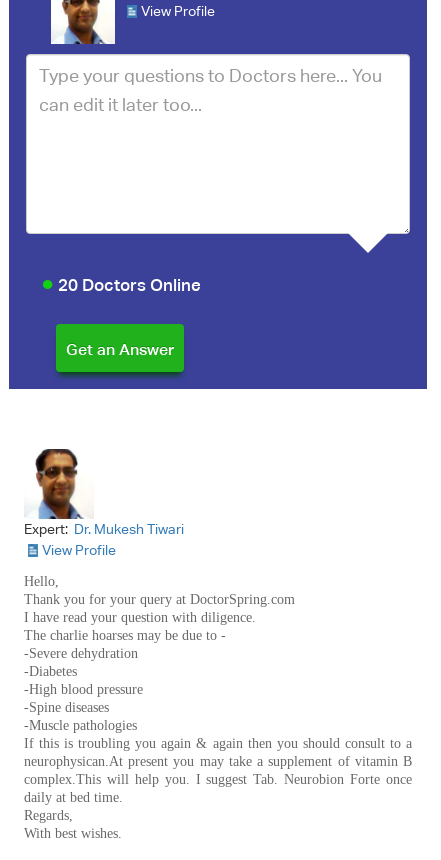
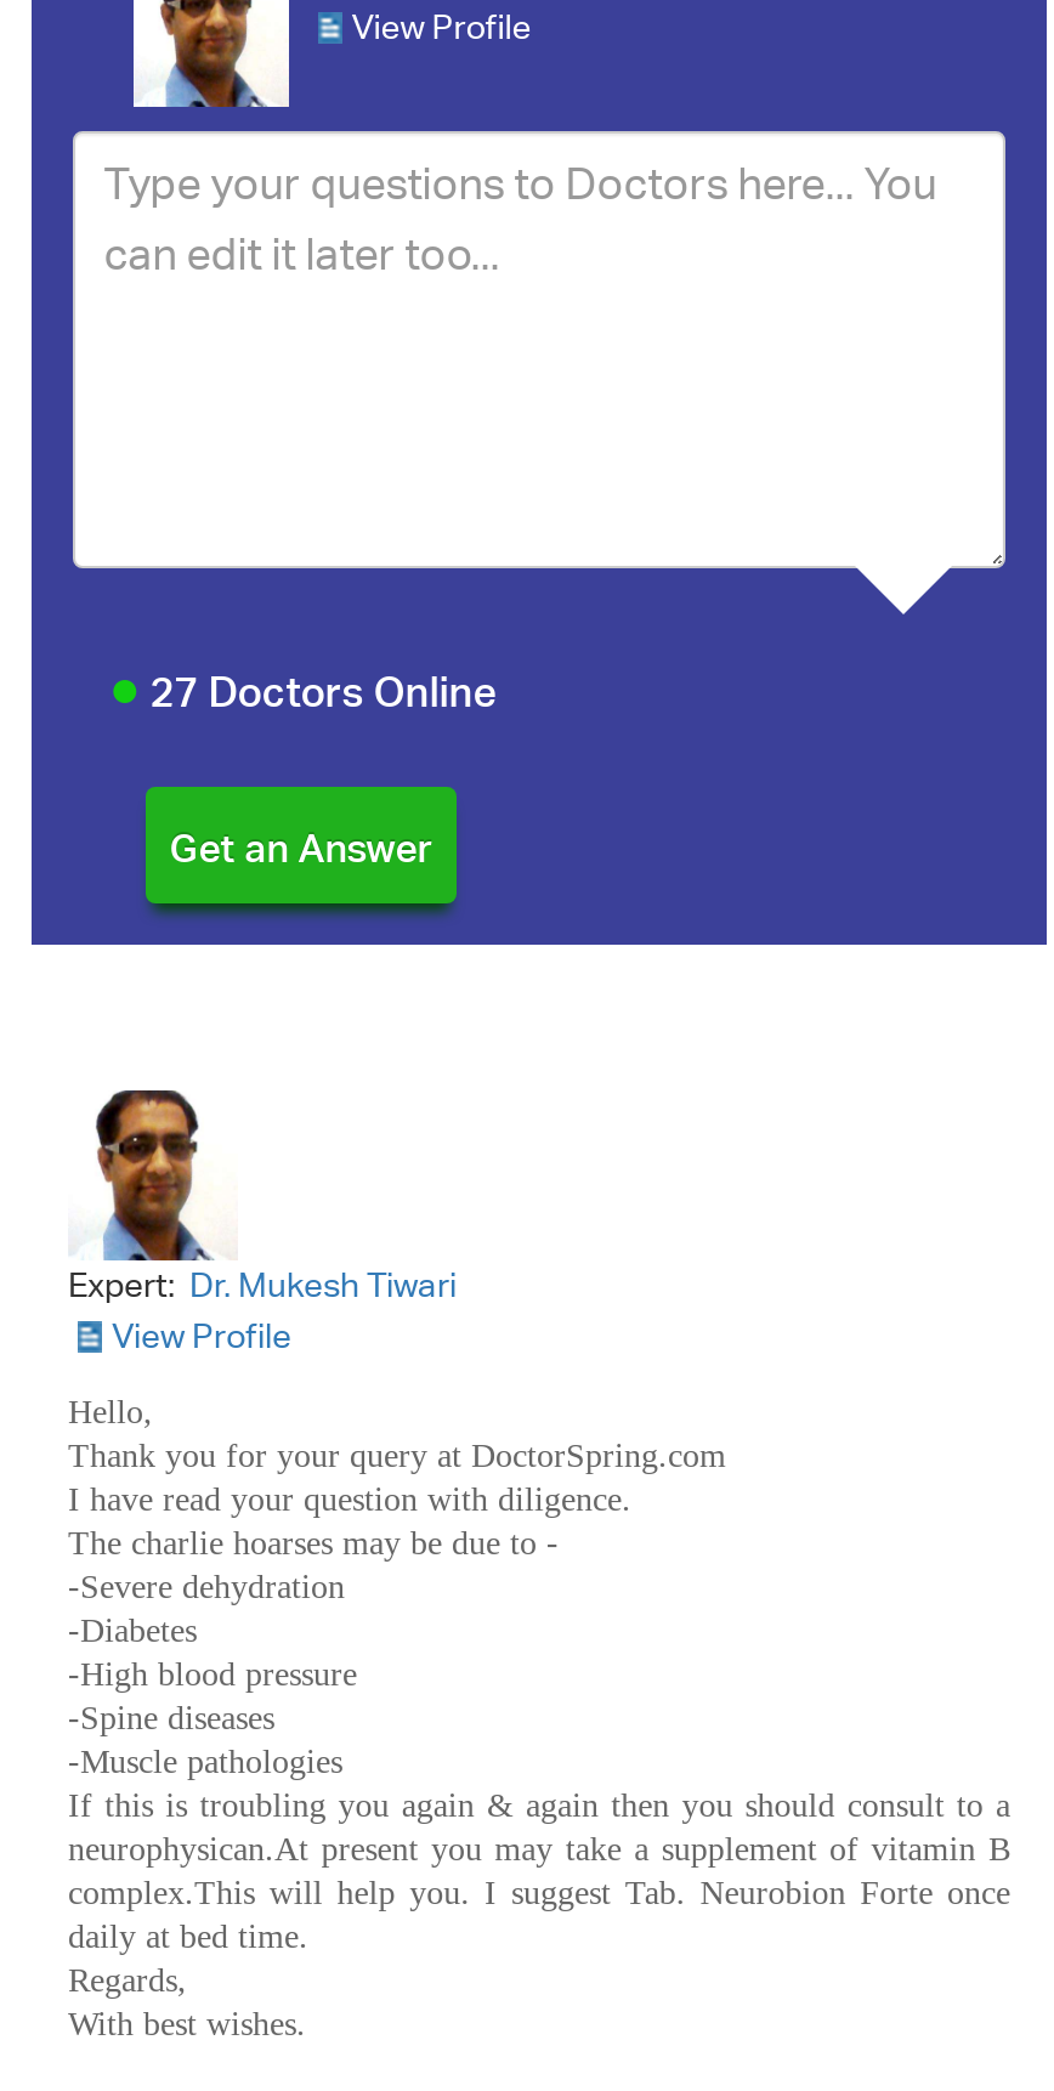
- 20 Doctors Online
+ 27 Doctors Online
